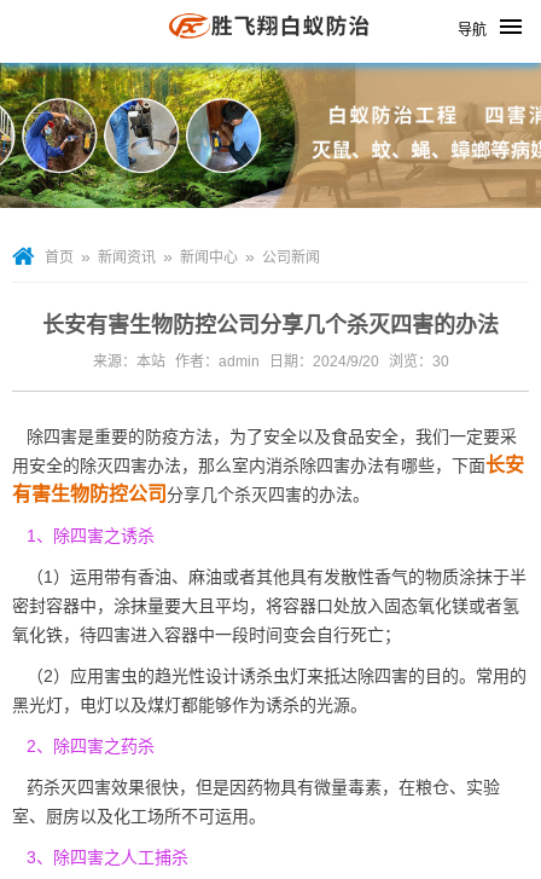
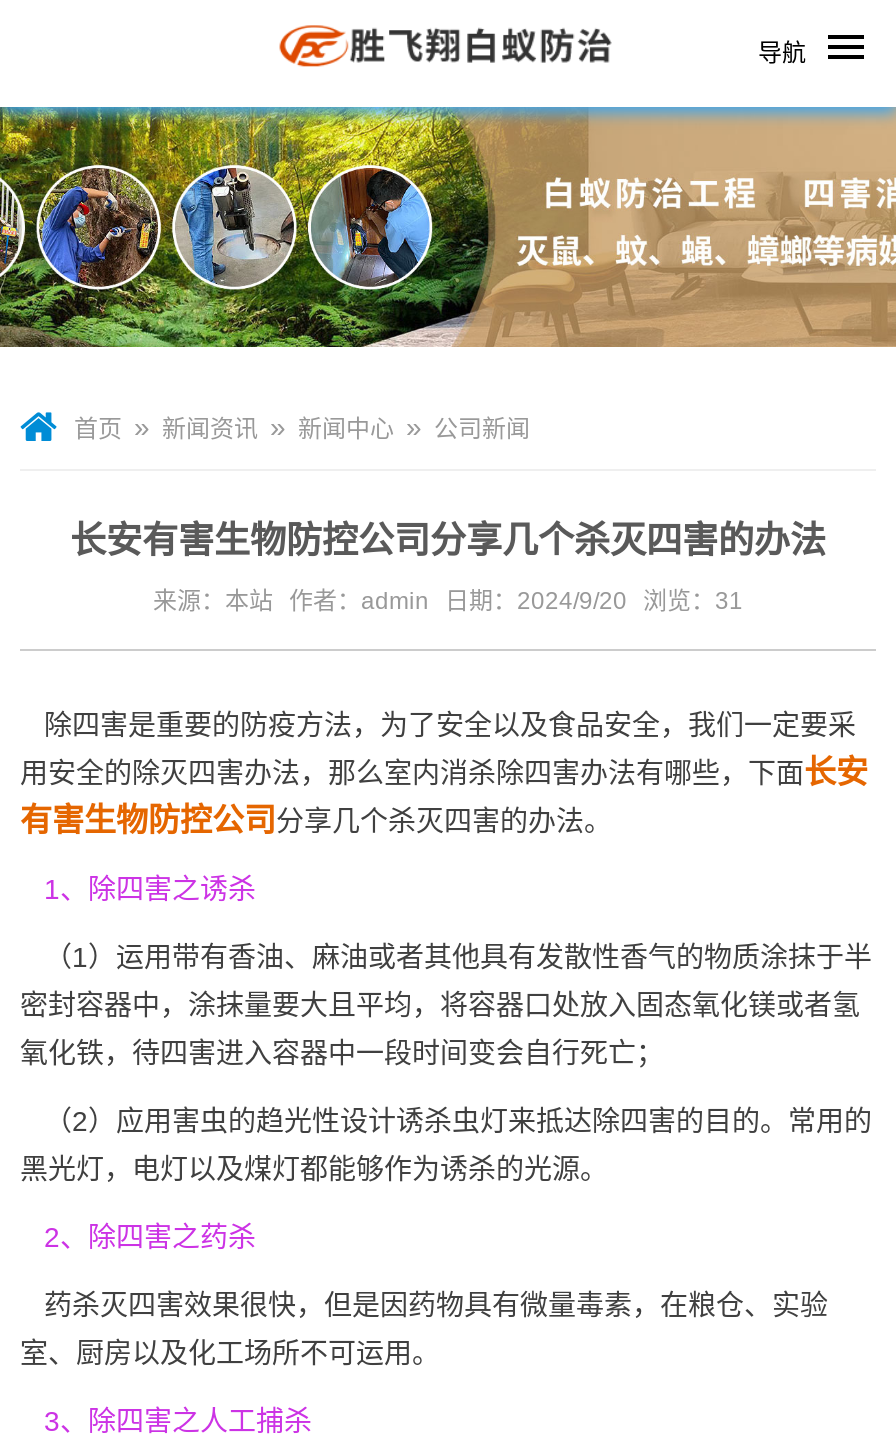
- 来源：本站 作者：admin 日期：2024/9/20 浏览：30
+ 来源：本站 作者：admin 日期：2024/9/20 浏览：31
